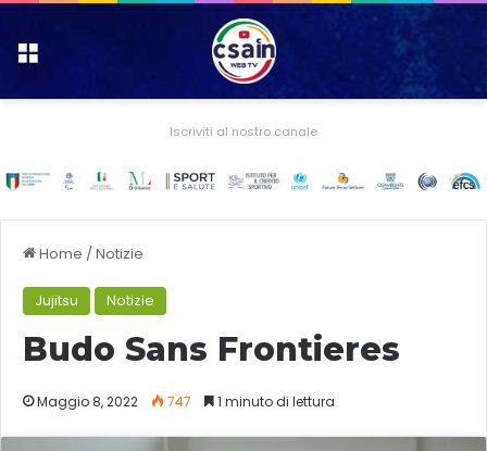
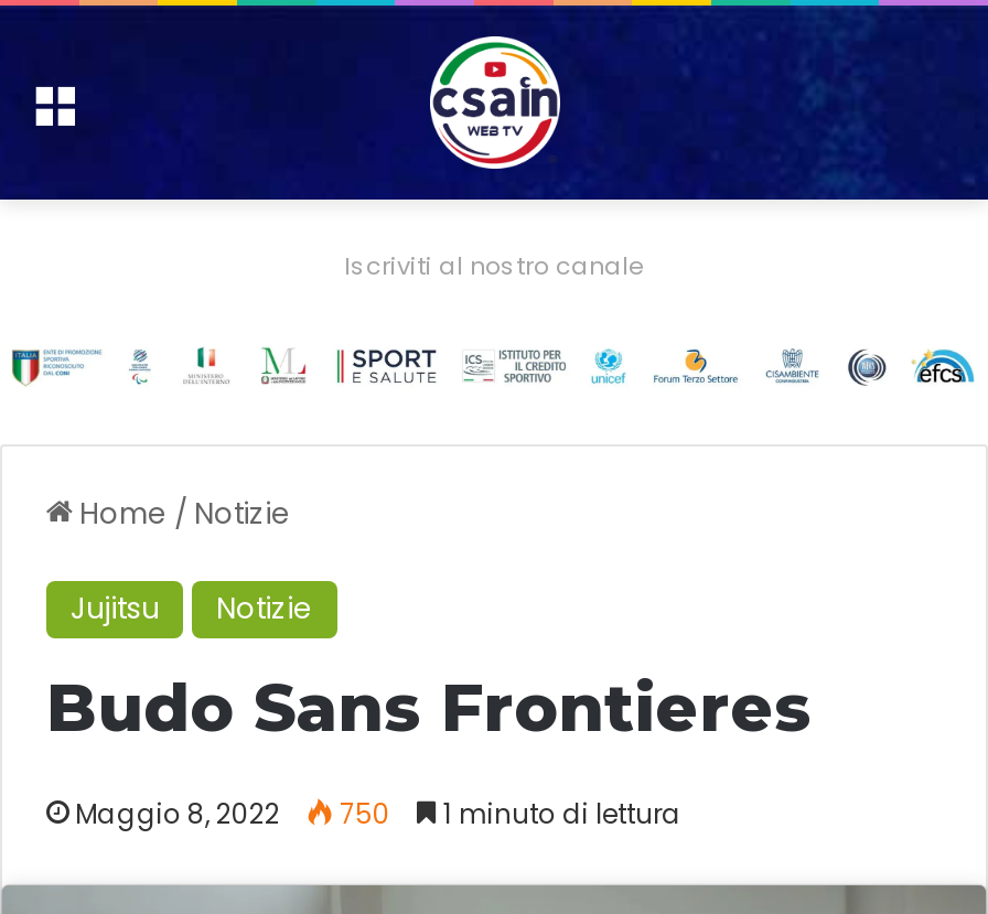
- Maggio 8, 2022 747 1 minuto di lettura
+ Maggio 8, 2022 750 1 minuto di lettura
